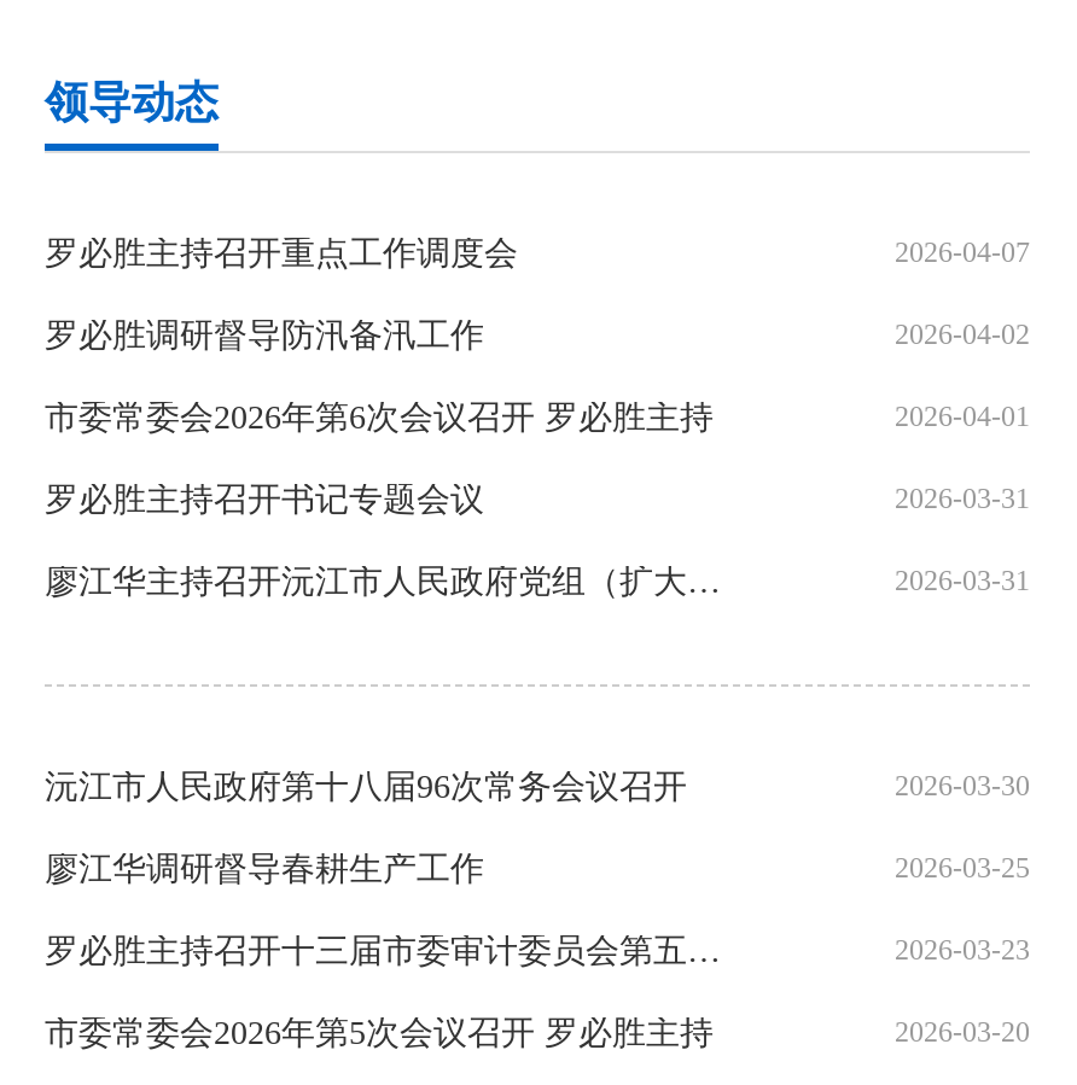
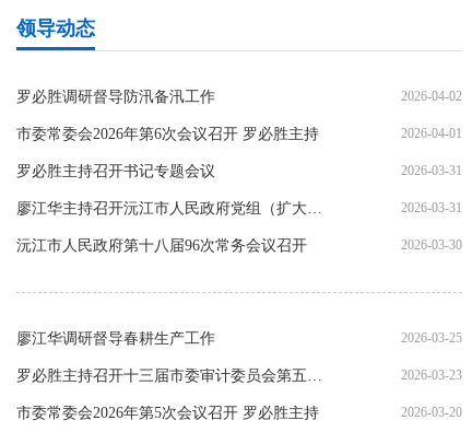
- 罗必胜主持召开重点工作调度会
- 2026-04-07

moved up: 沅江市人民政府第十八届96次常务会议召开 | 2026-03-30
